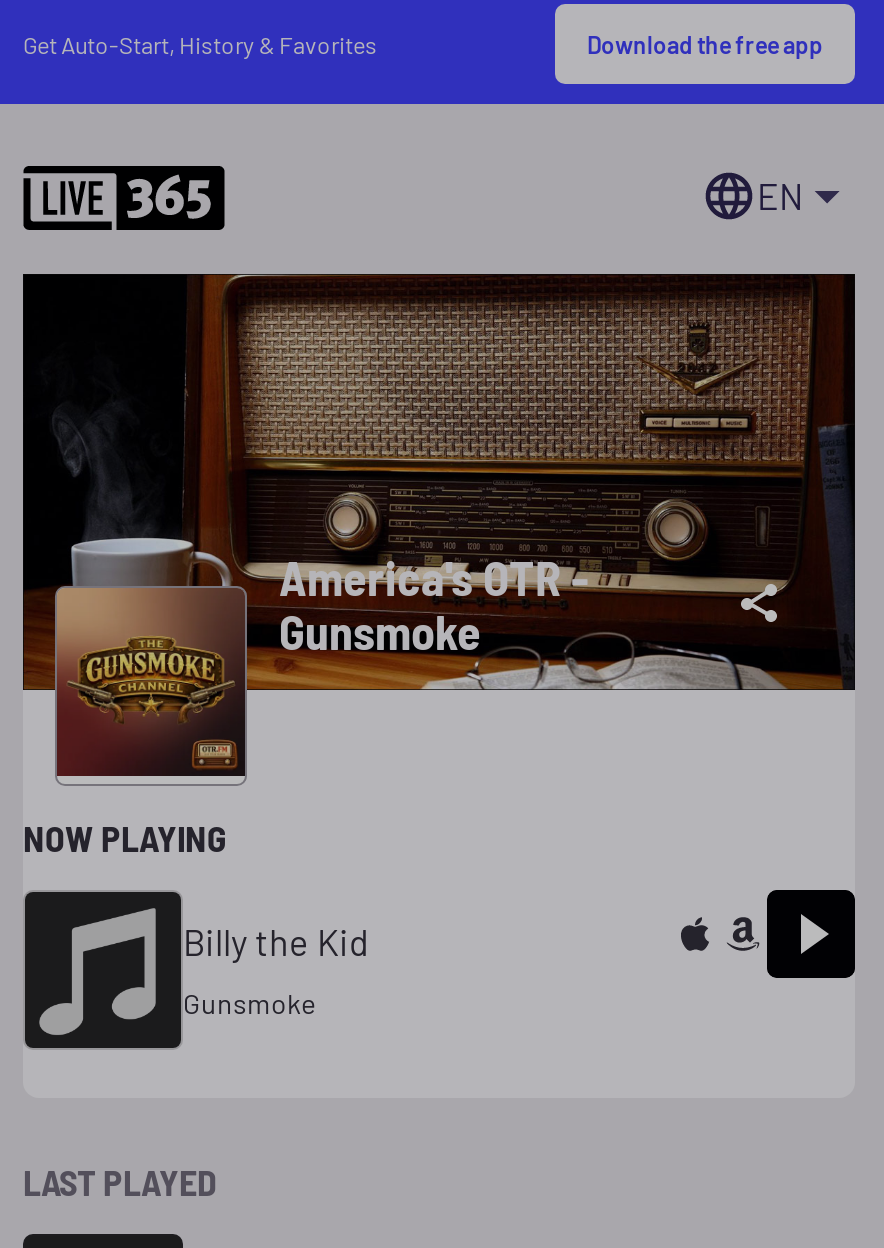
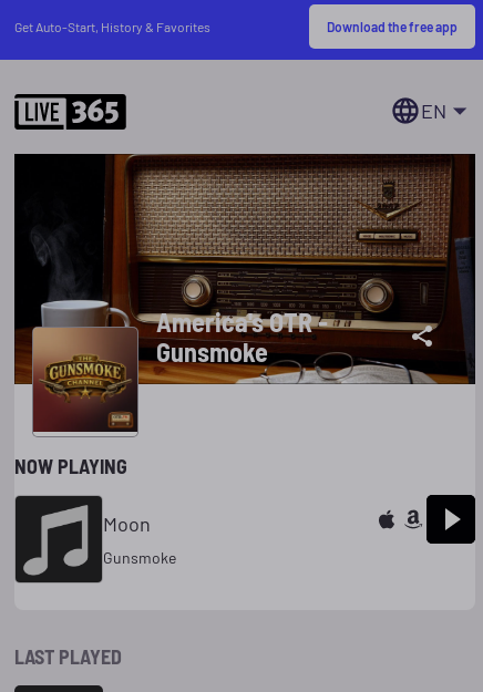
- Billy the Kid
+ Moon
